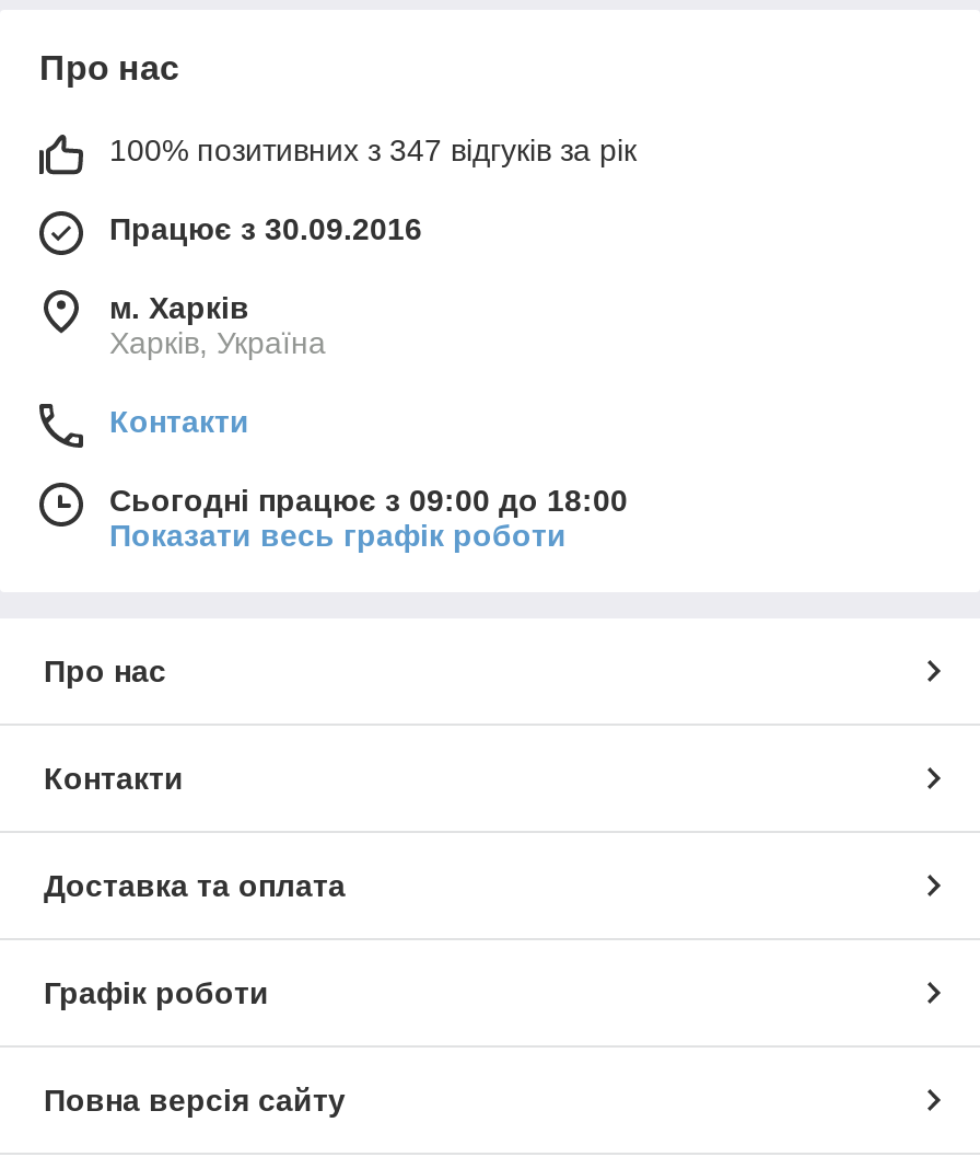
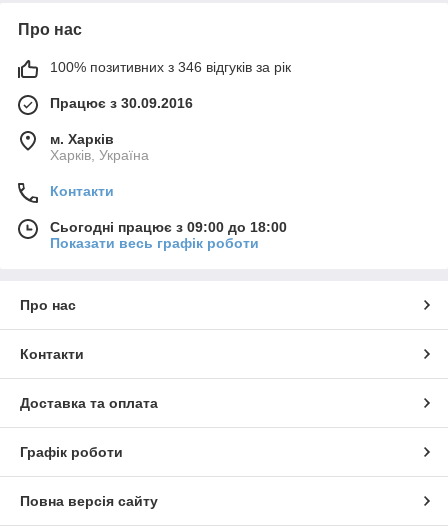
- 100% позитивних з 347 відгуків за рік
+ 100% позитивних з 346 відгуків за рік
